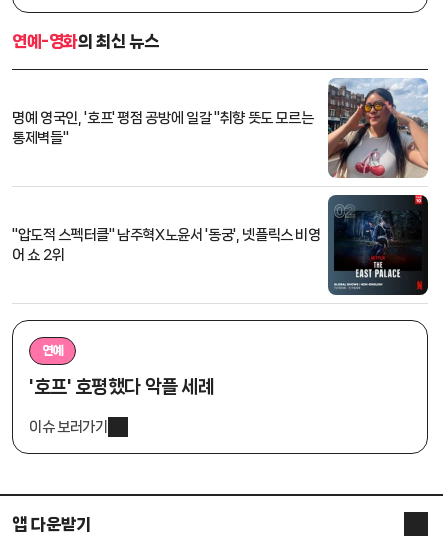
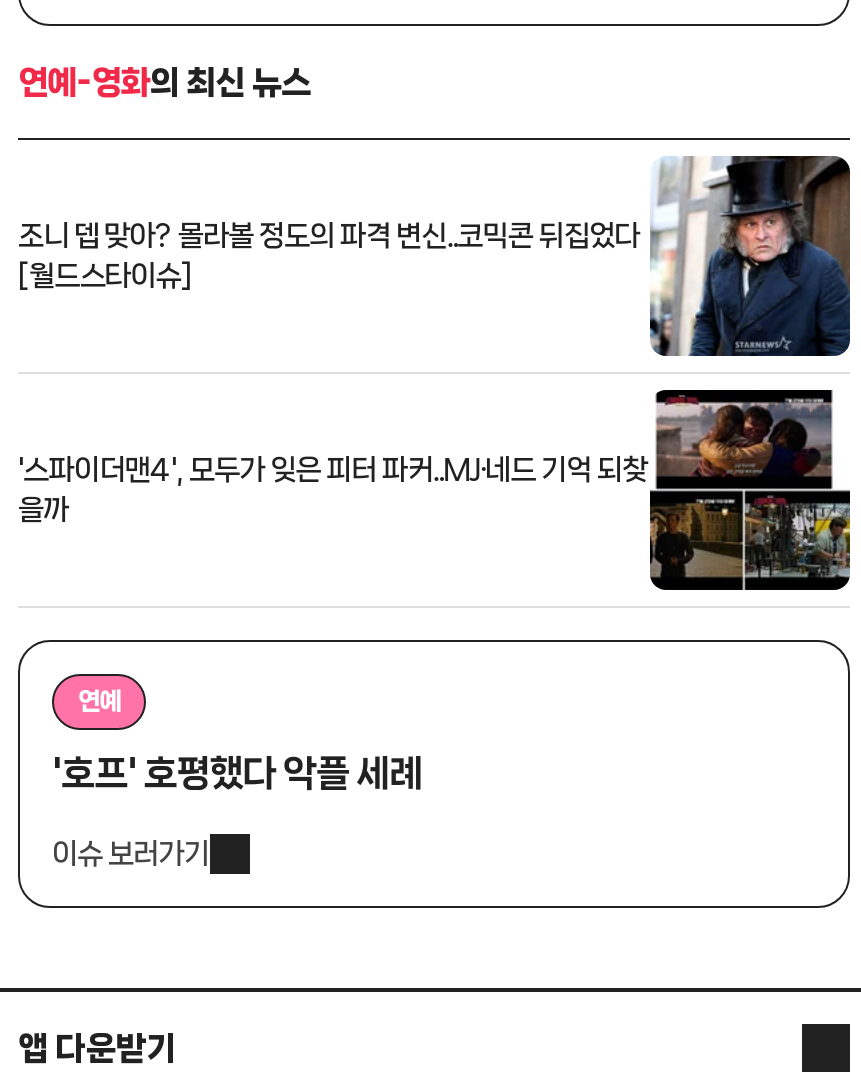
- [image]
- 명예 영국인, '호프' 평점 공방에 일갈 "취향 뜻도 모르는
- 통제벽들"
+ [image]
+ 조니 뎁 맞아? 몰라볼 정도의 파격 변신..코믹콘 뒤집었다
+ [월드스타이슈]

- [image]
- "압도적 스펙터클" 남주혁X노윤서 '동궁', 넷플릭스 비영
- 어 쇼 2위
+ [image]
+ '스파이더맨4', 모두가 잊은 피터 파커..MJ·네드 기억 되찾
+ 을까
